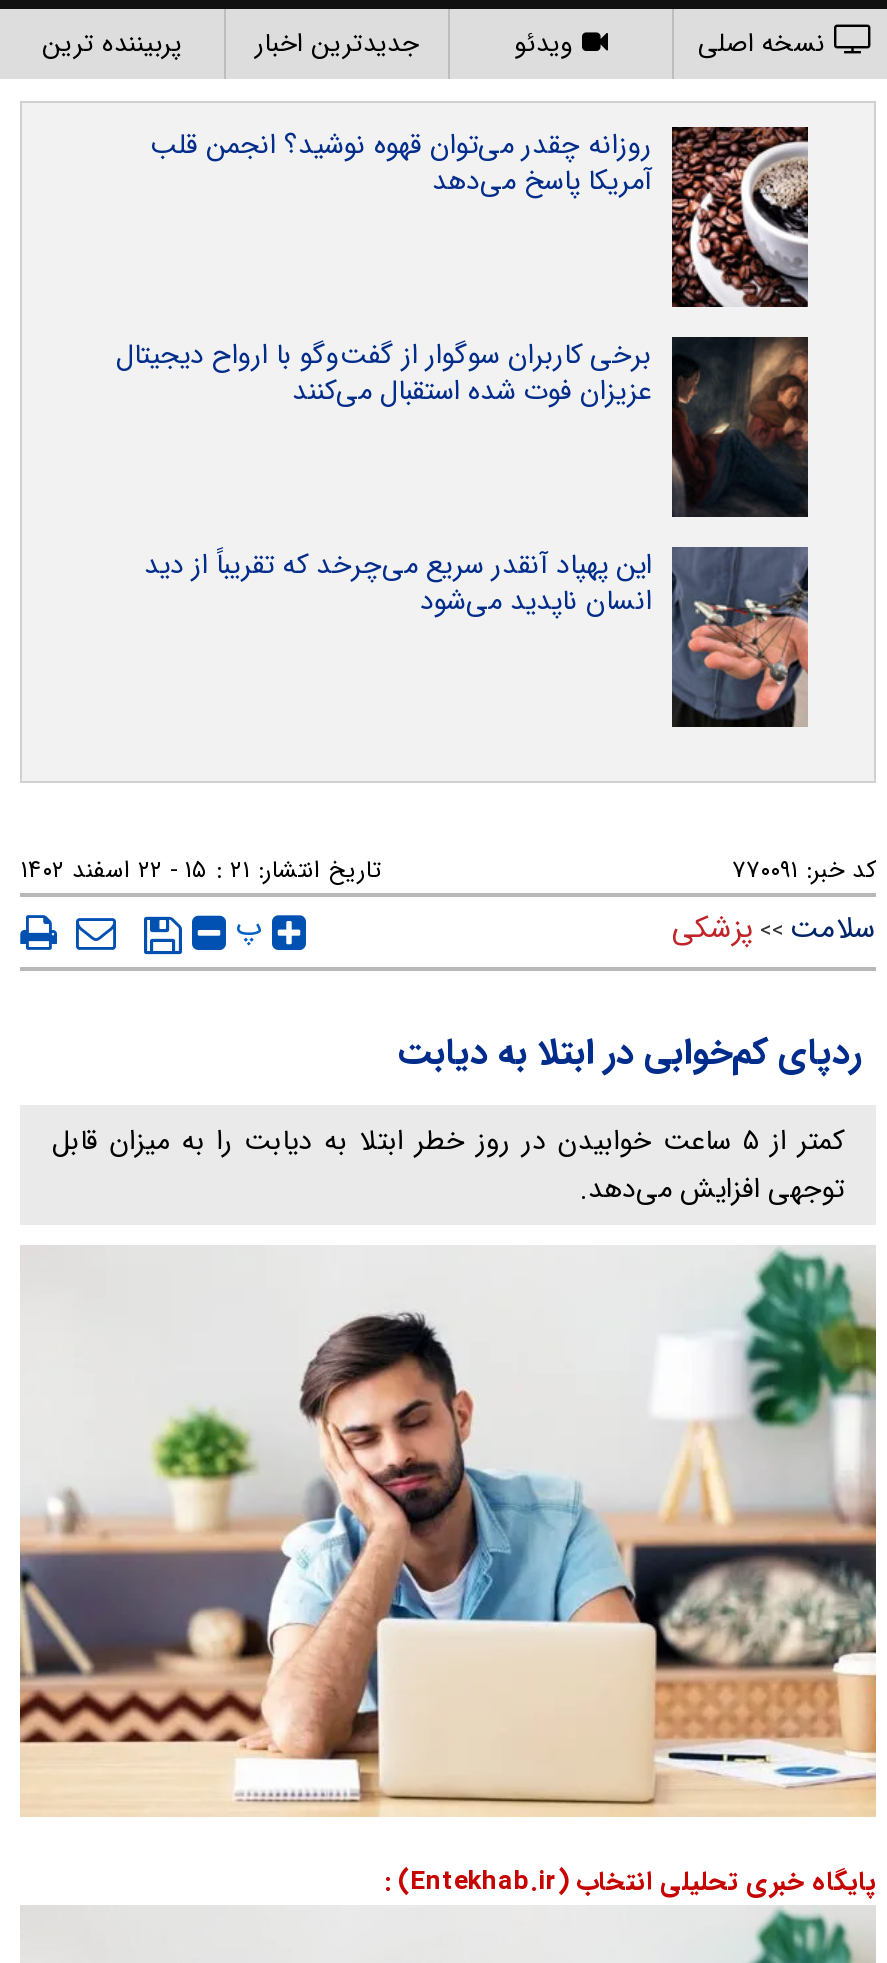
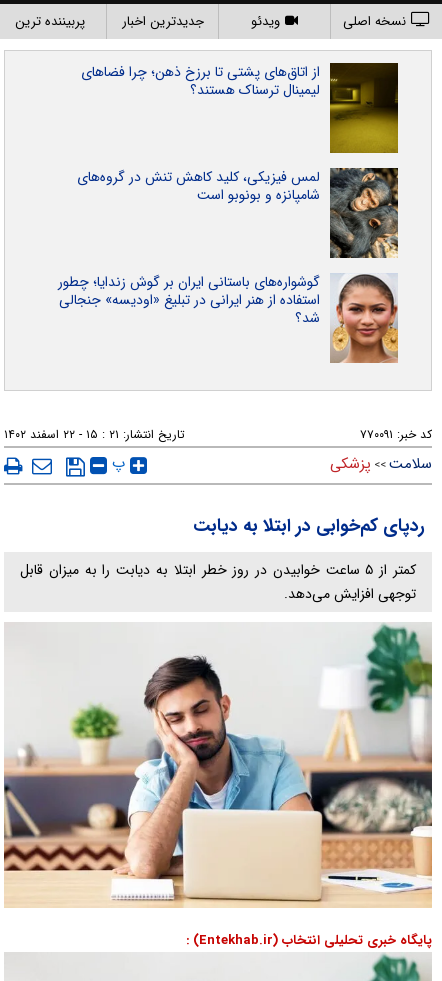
- [image]
- روزانه چقدر می‌توان قهوه نوشید؟ انجمن قلب
- آمریکا پاسخ می‌دهد
+ [image]
+ از اتاق‌های پشتی تا برزخ ذهن؛ چرا فضاهای
+ لیمینال ترسناک هستند؟

- [image]
- برخی کاربران سوگوار از گفت‌وگو با ارواح دیجیتال
- عزیزان فوت شده استقبال می‌کنند
+ [image]
+ لمس فیزیکی، کلید کاهش تنش در گروه‌های
+ شامپانزه و بونوبو است

- [image]
- این پهپاد آنقدر سریع می‌چرخد که تقریباً از دید
- انسان ناپدید می‌شود
+ [image]
+ گوشواره‌های باستانی ایران بر گوش زندایا؛ چطور
+ استفاده از هنر ایرانی در تبلیغ «اودیسه» جنجالی
+ شد؟
